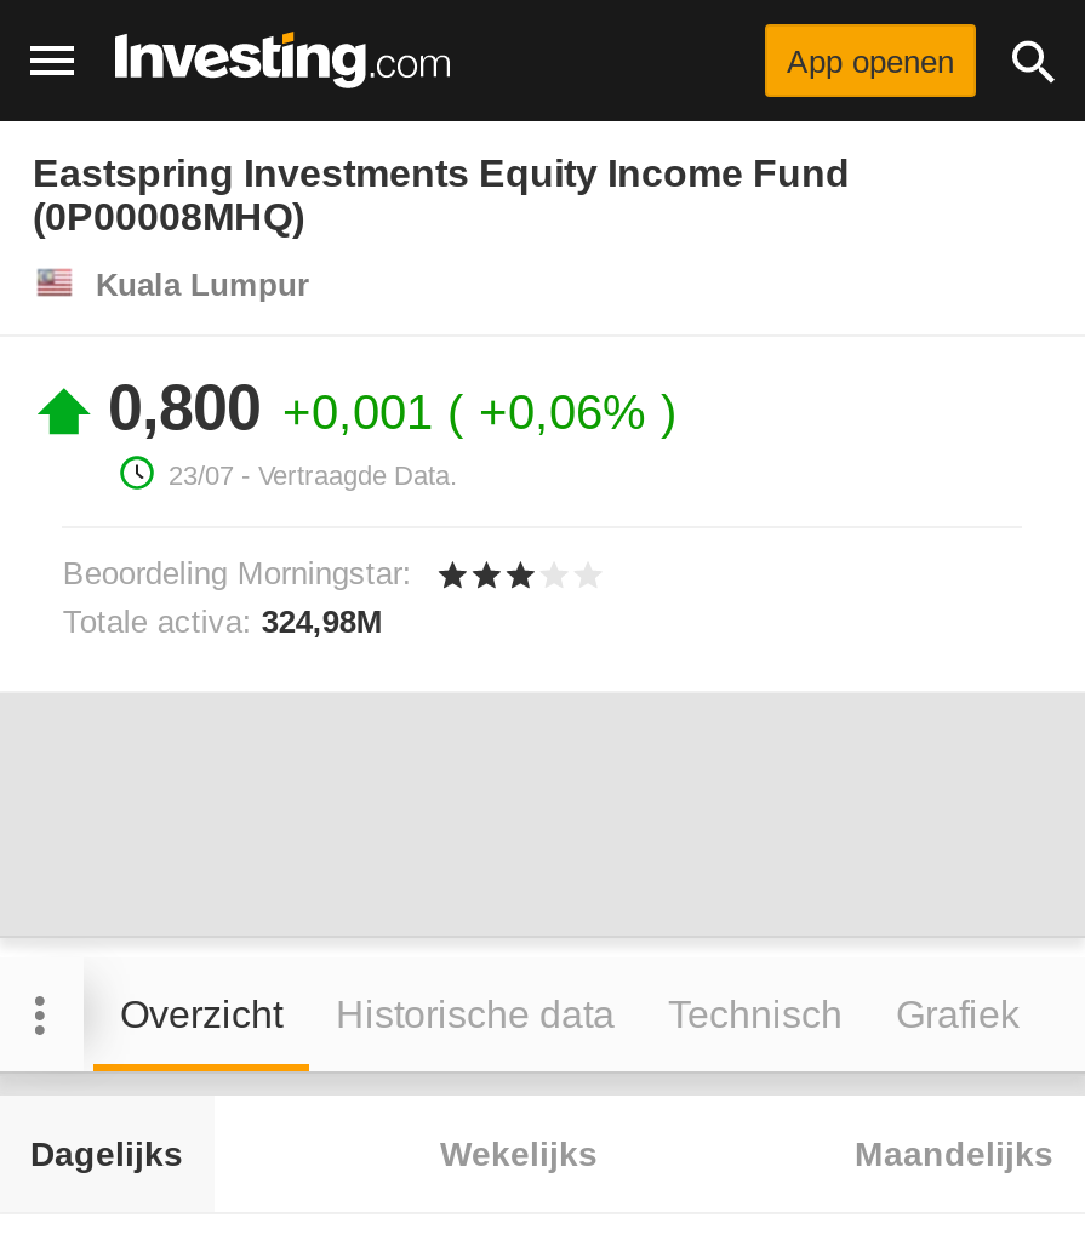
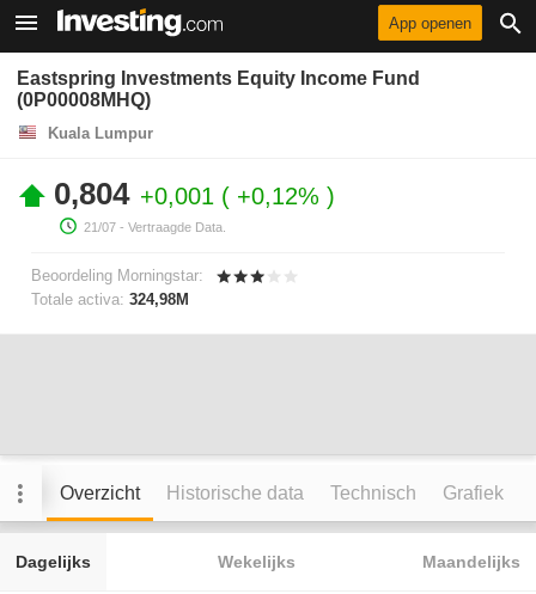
- 0,800 +0,001 +0,06%
+ 0,804 +0,001 +0,12%

- 23/07 - Vertraagde Data.
+ 21/07 - Vertraagde Data.
